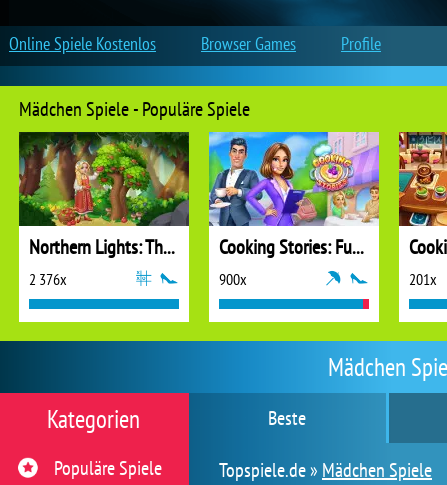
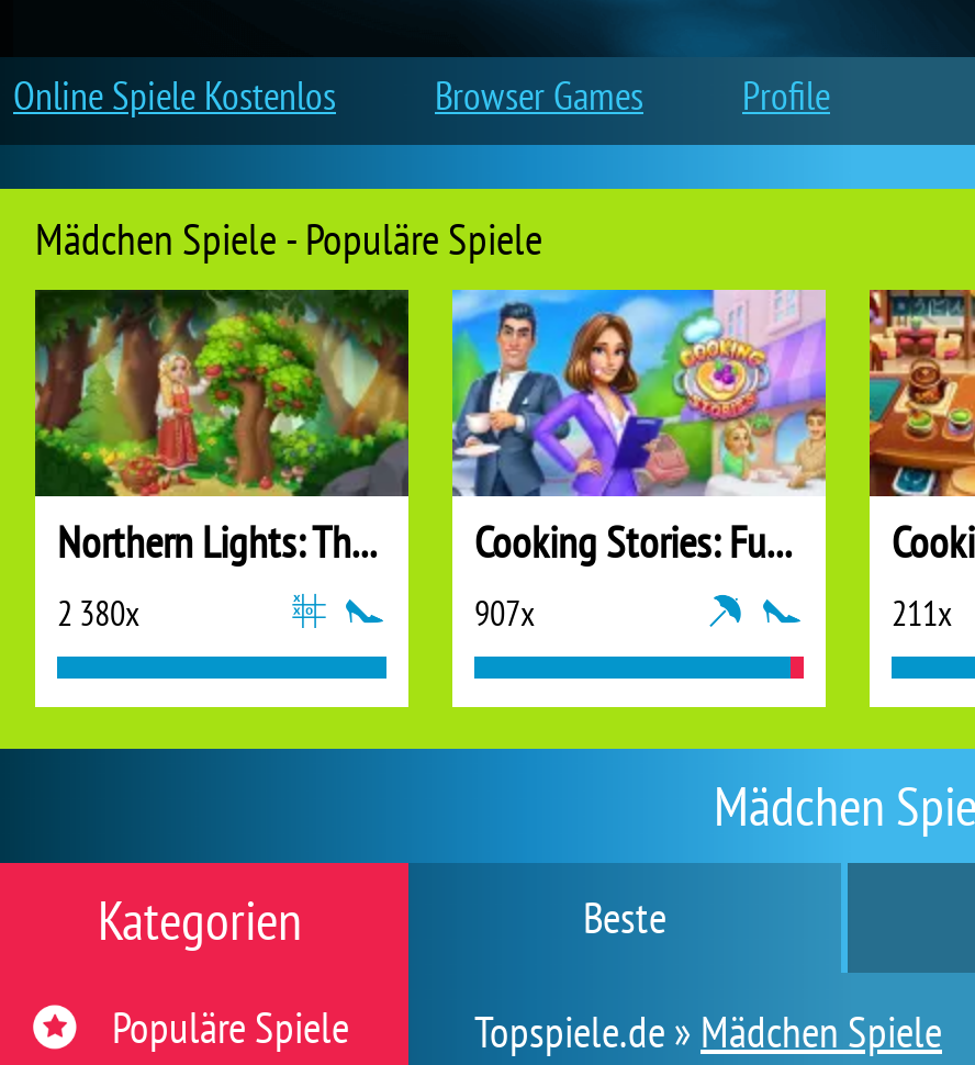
- 2 376x
+ 2 380x

- 900x
+ 907x

- 201x
+ 211x
